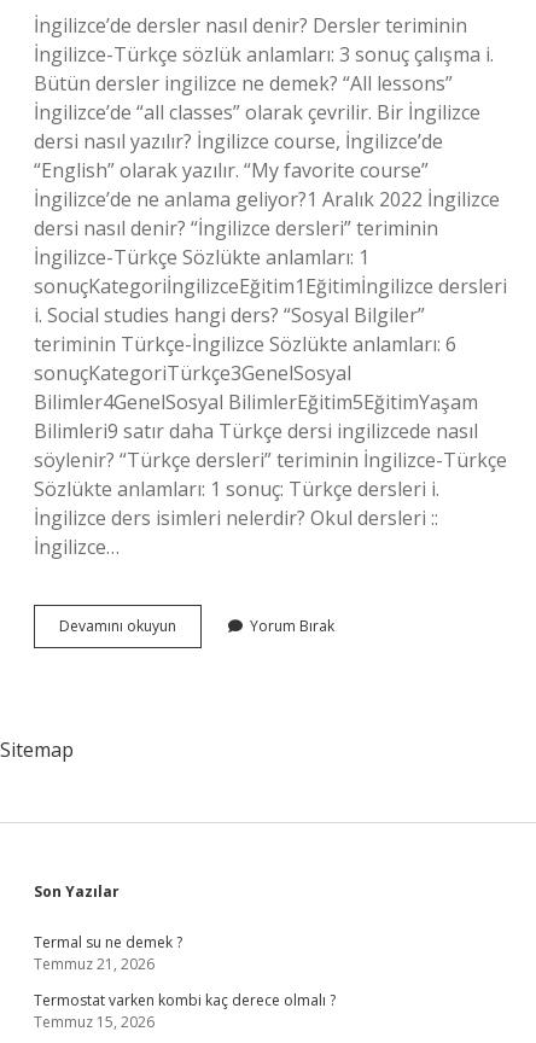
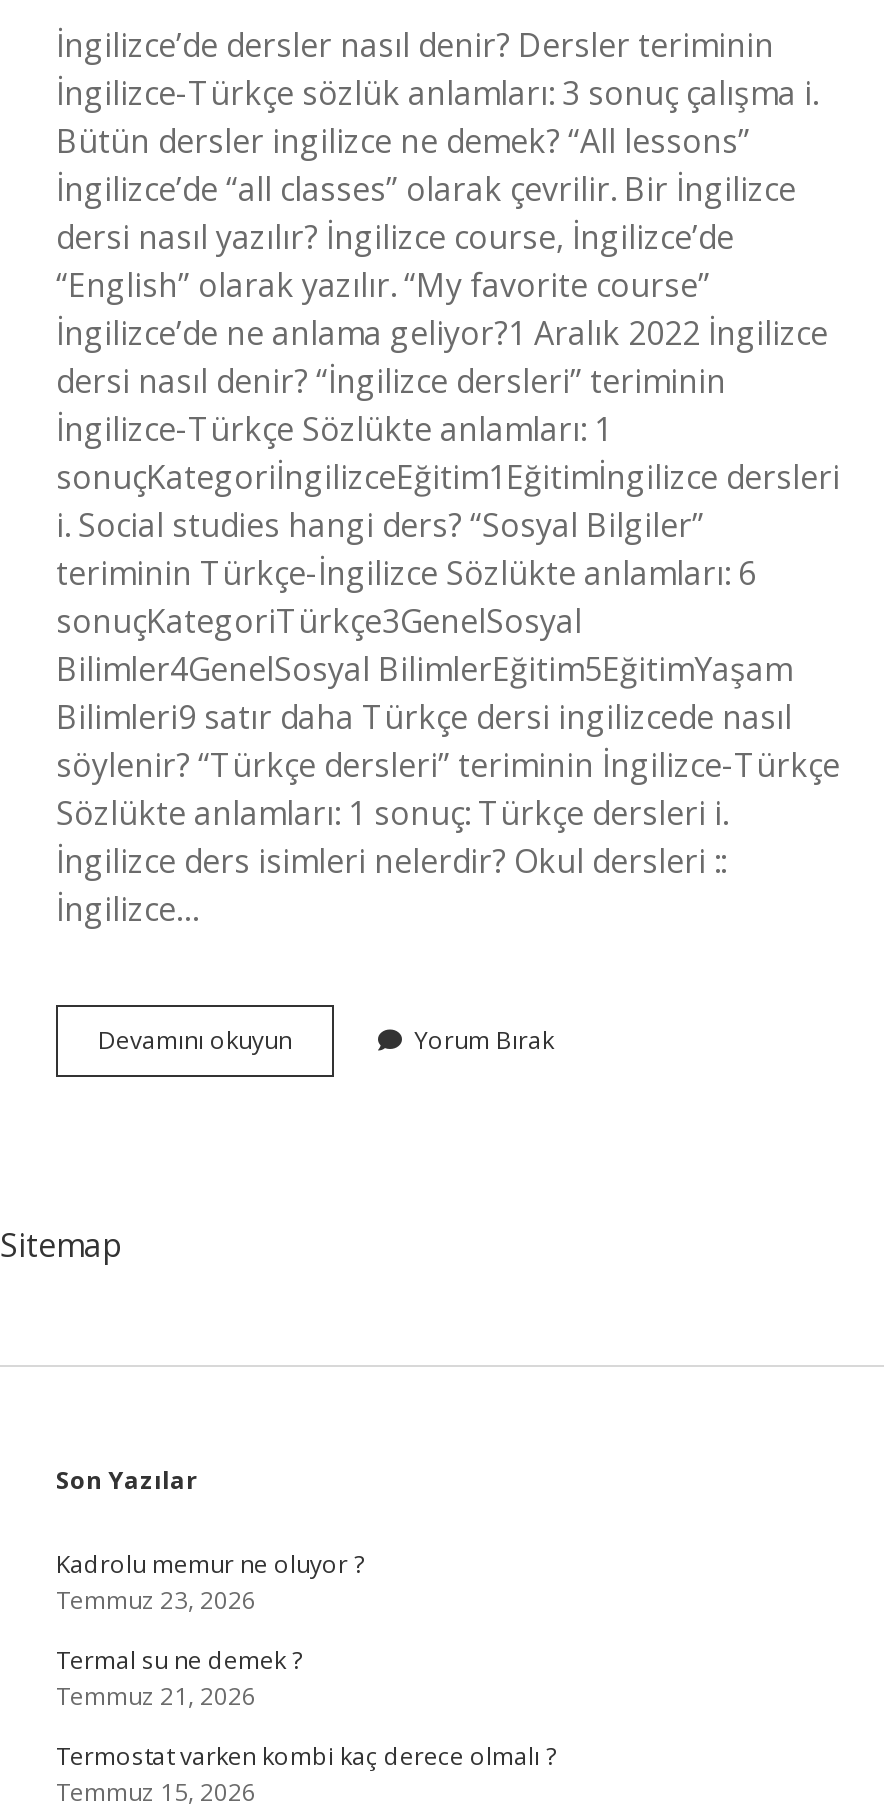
+ Kadrolu memur ne oluyor ?
+ Temmuz 23, 2026
